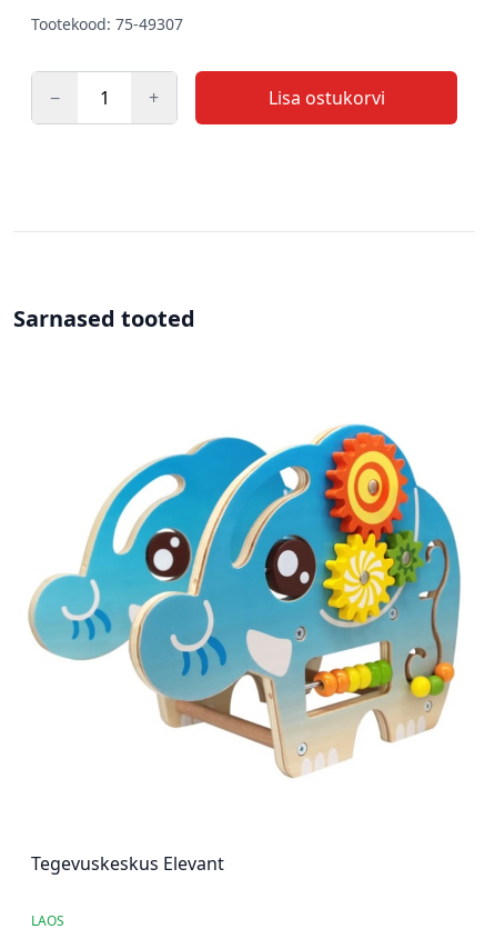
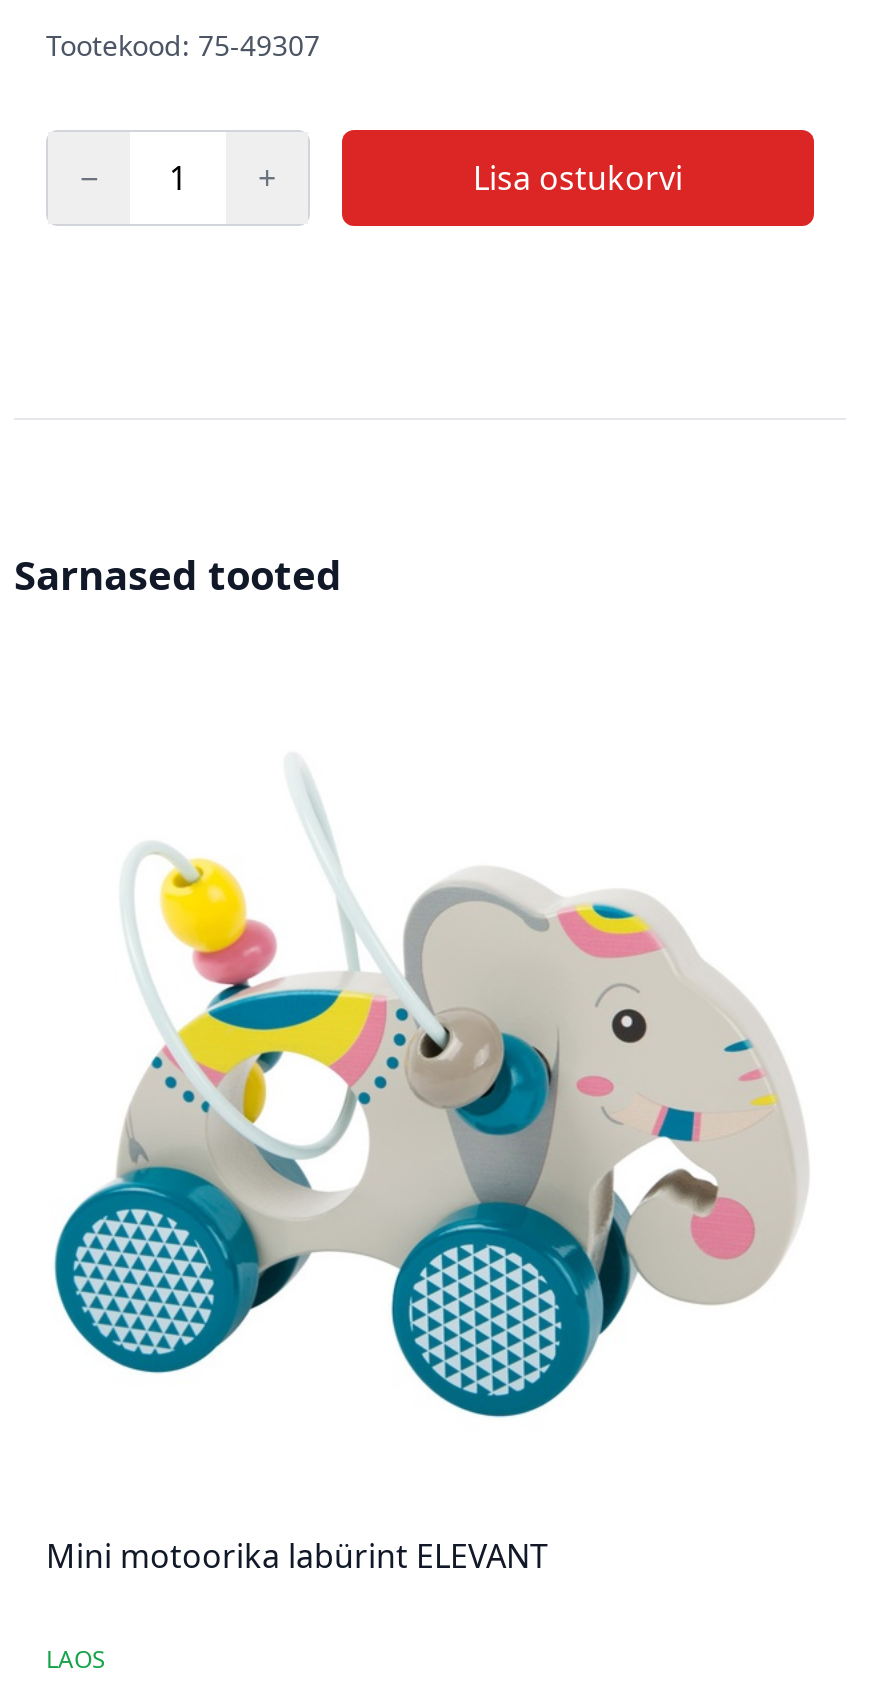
- [image]
+ [image]

- Tegevuskeskus Elevant
+ Mini motoorika labürint ELEVANT
